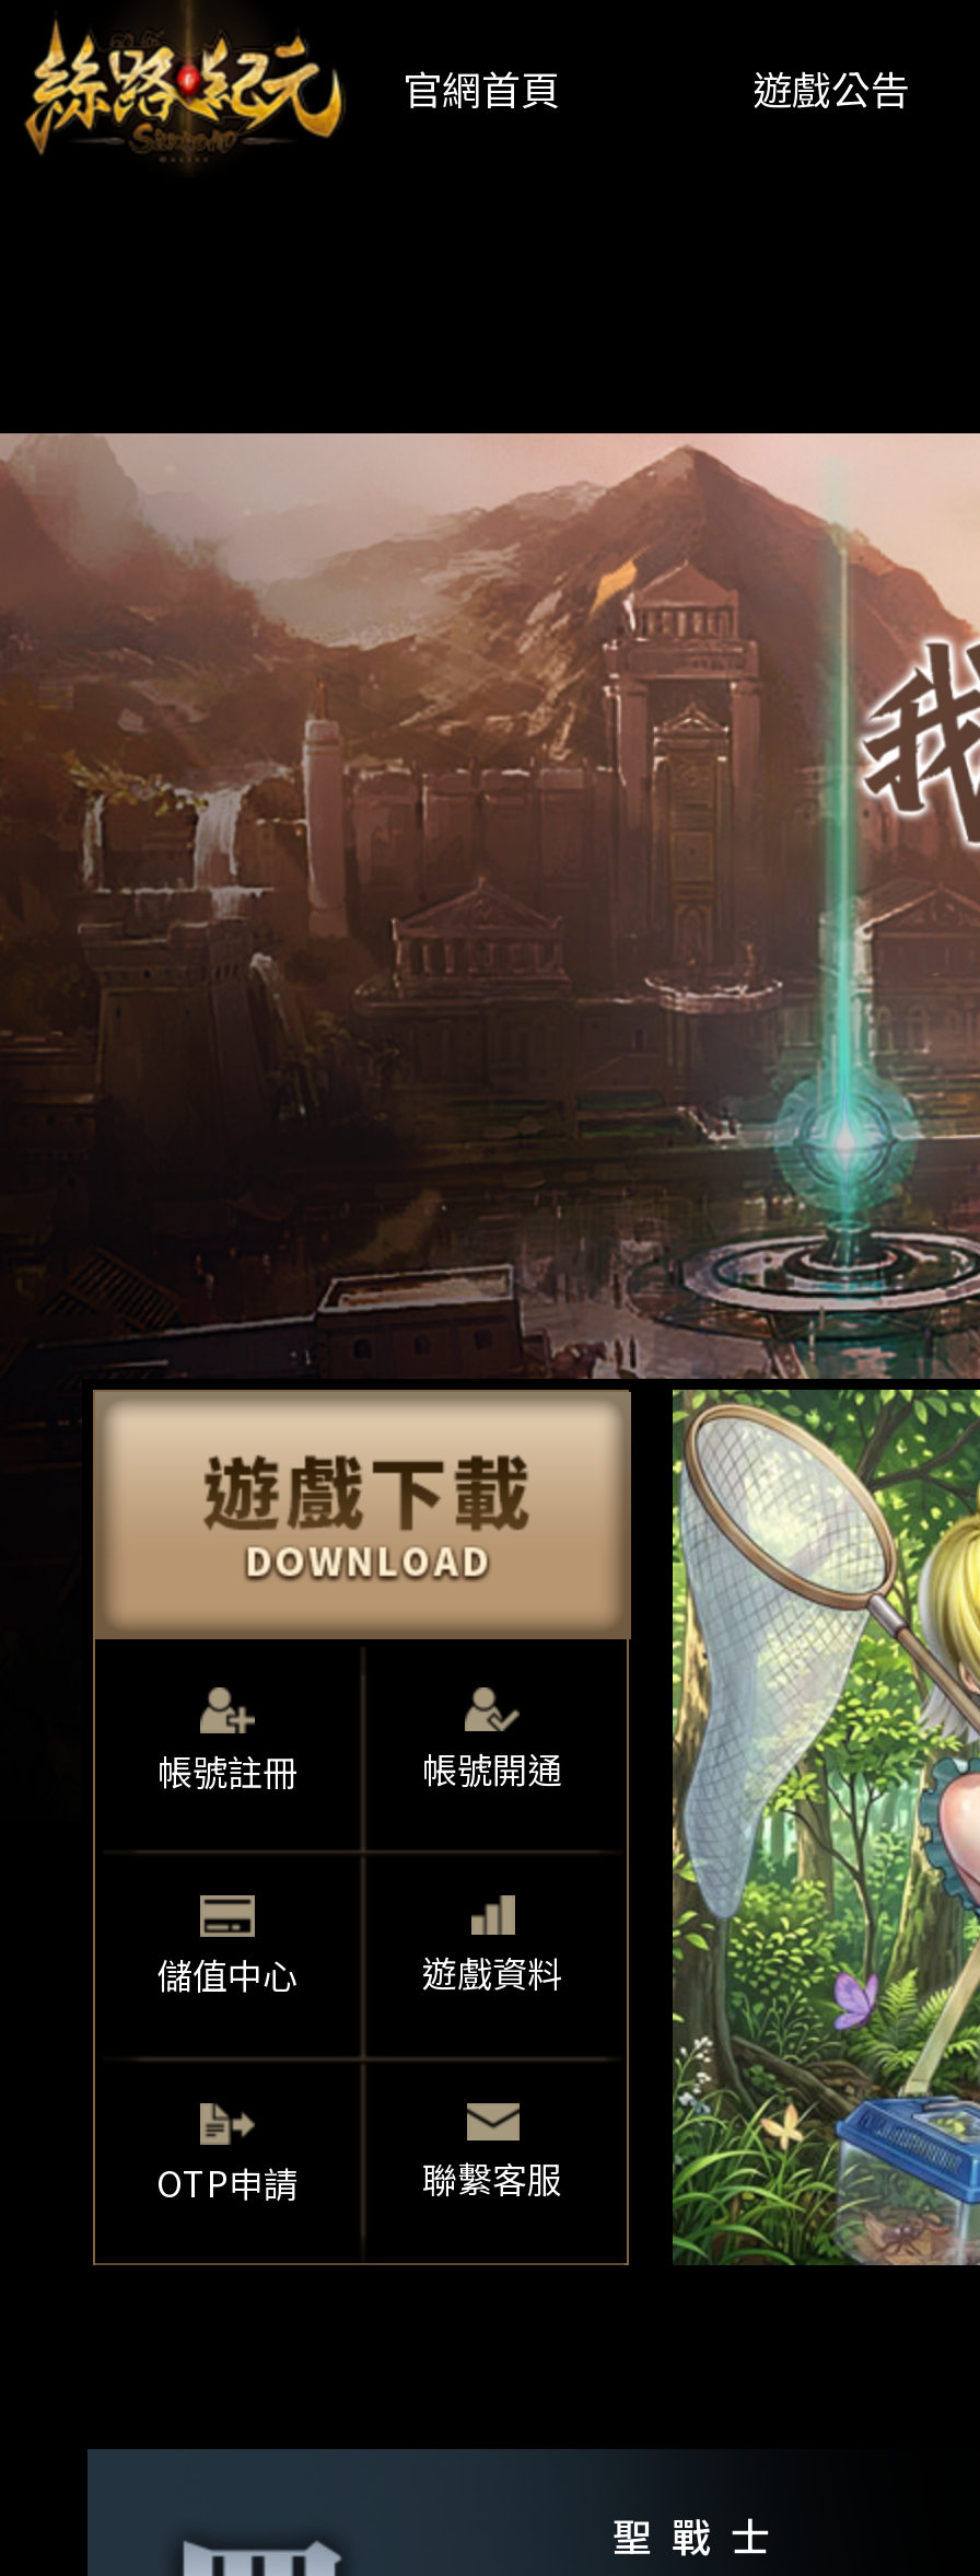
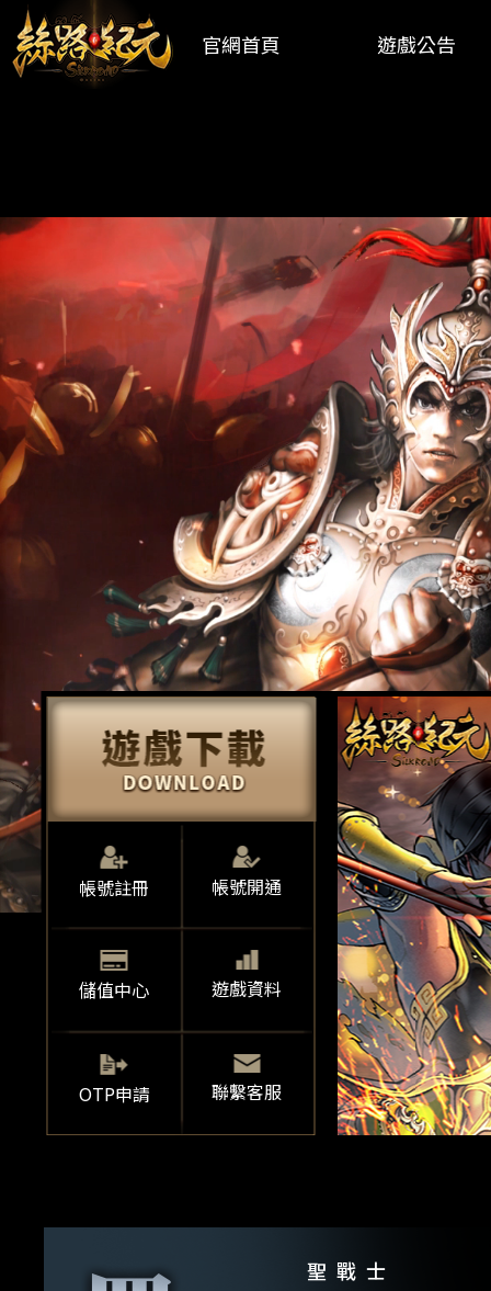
- [image]
+ [image]
